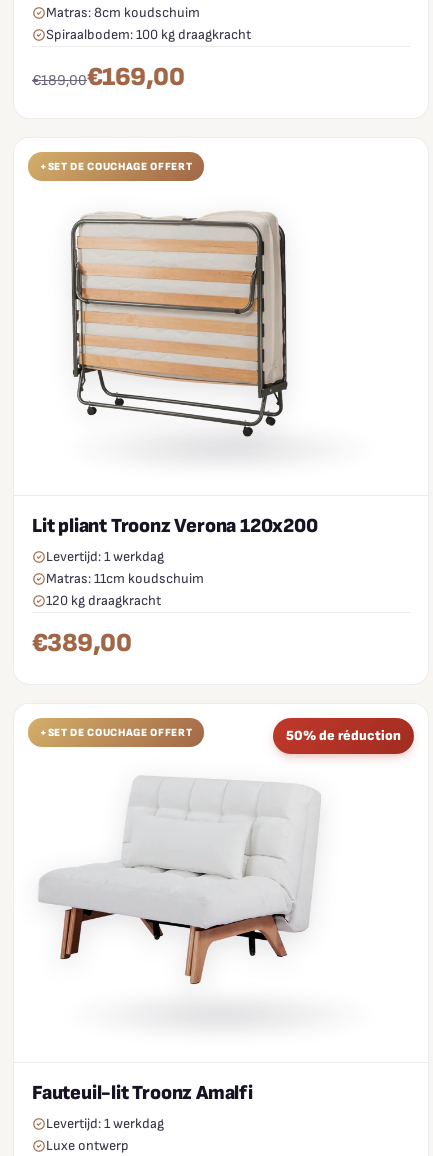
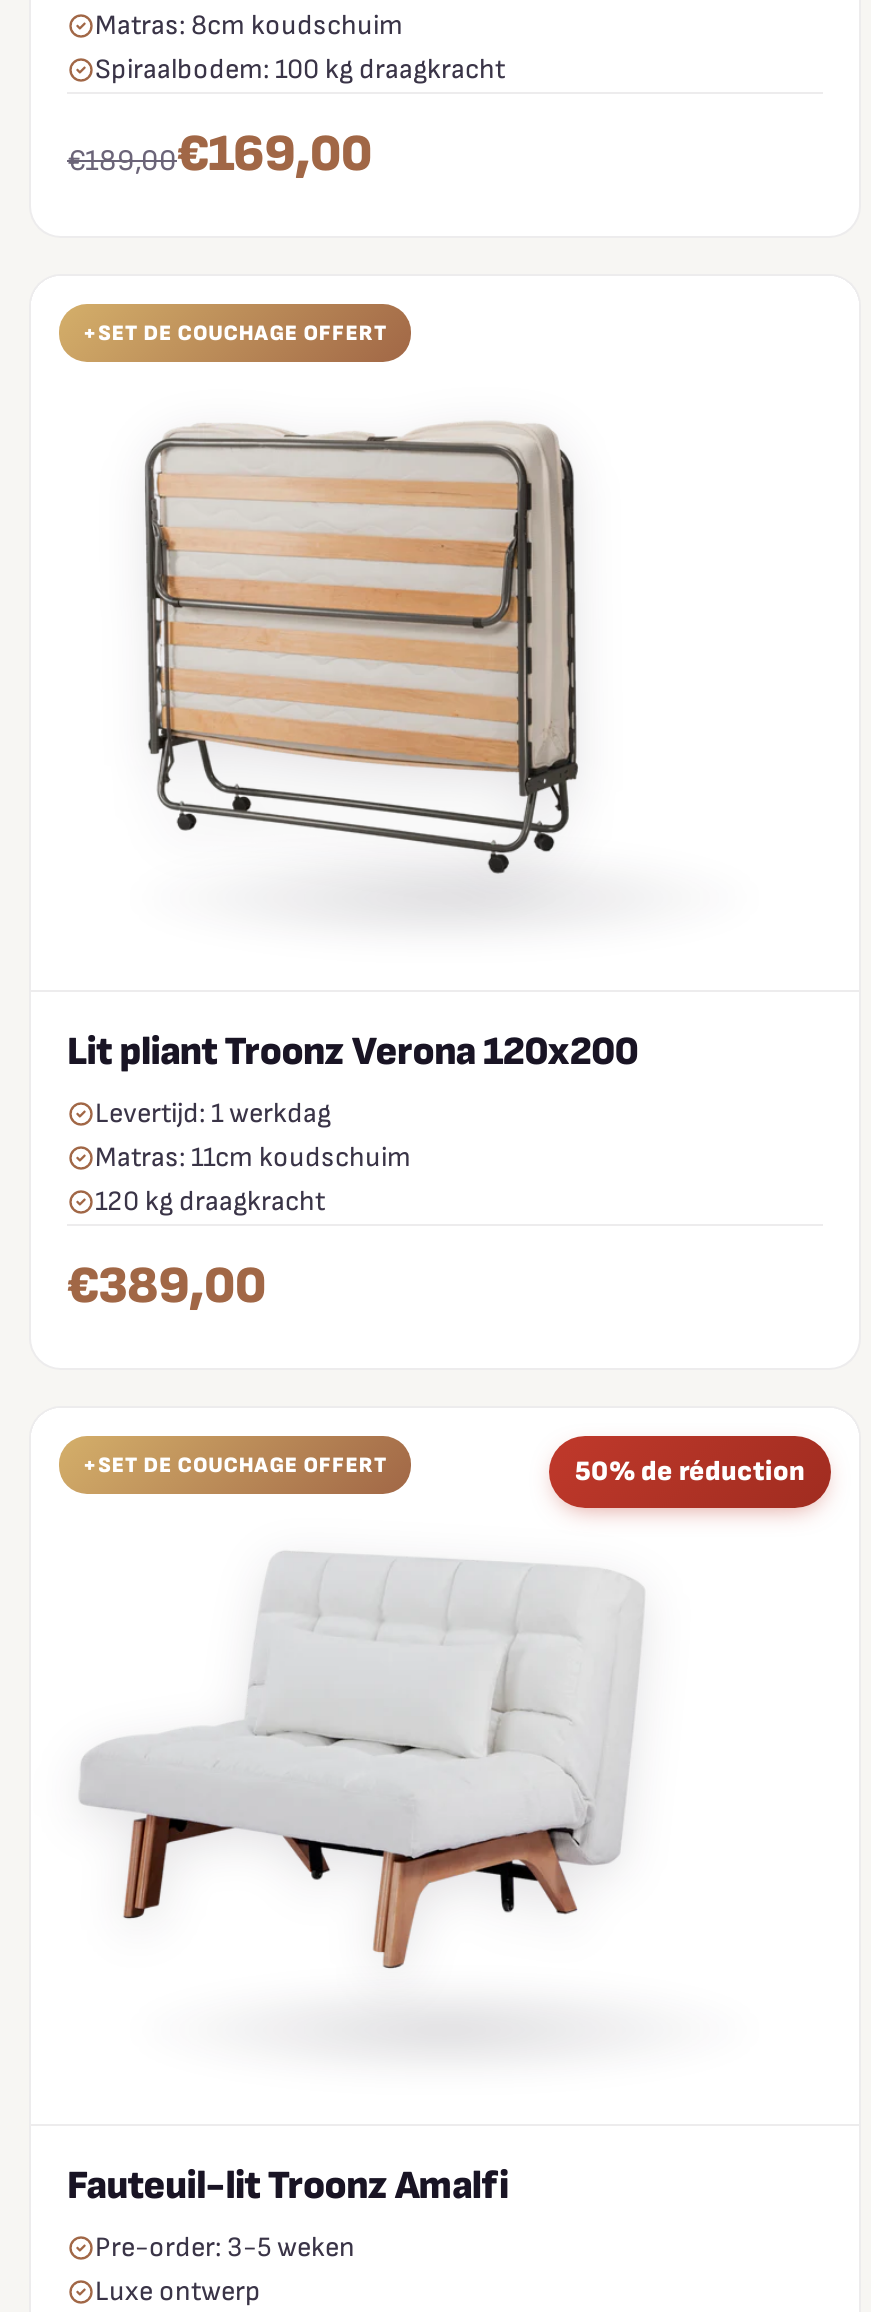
- Levertijd: 1 werkdag
+ Pre-order: 3-5 weken
